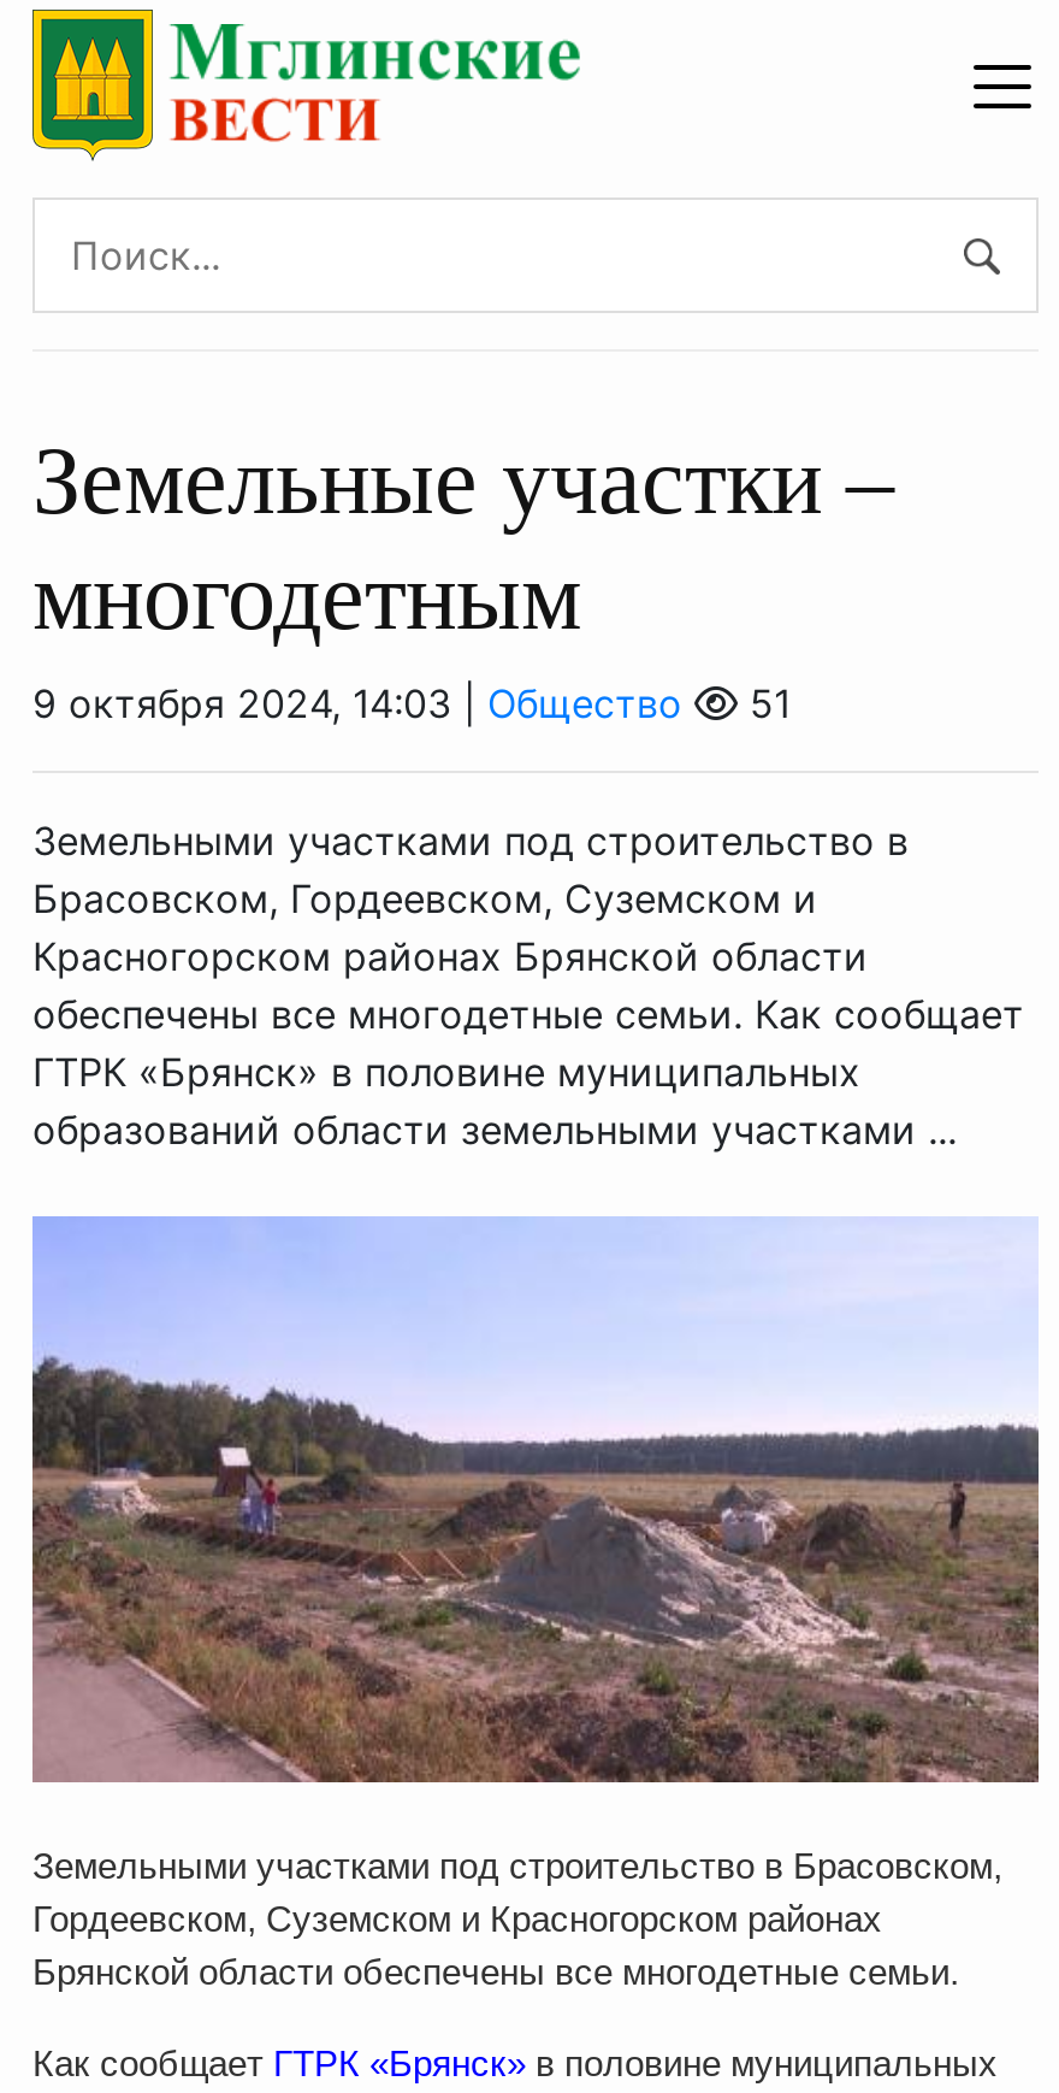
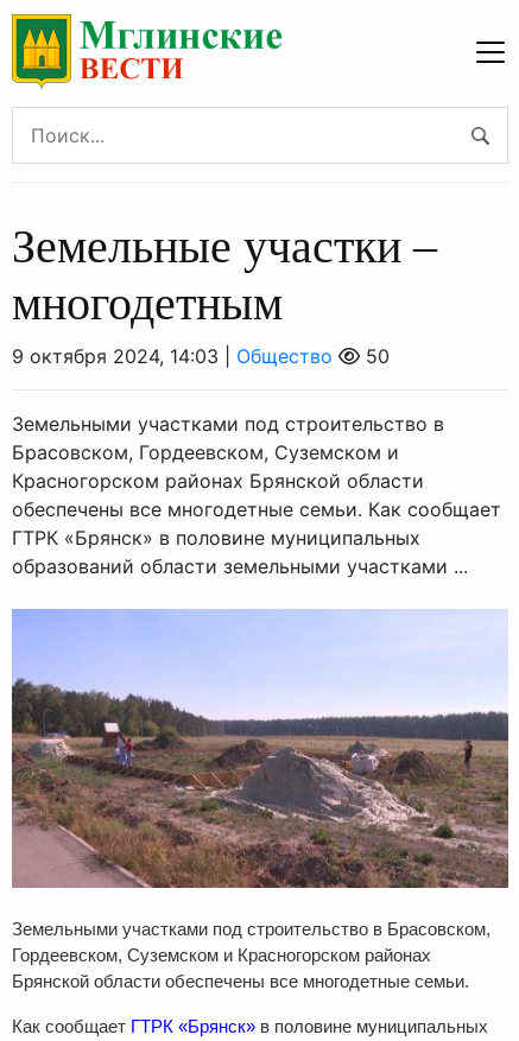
- 51
+ 50
